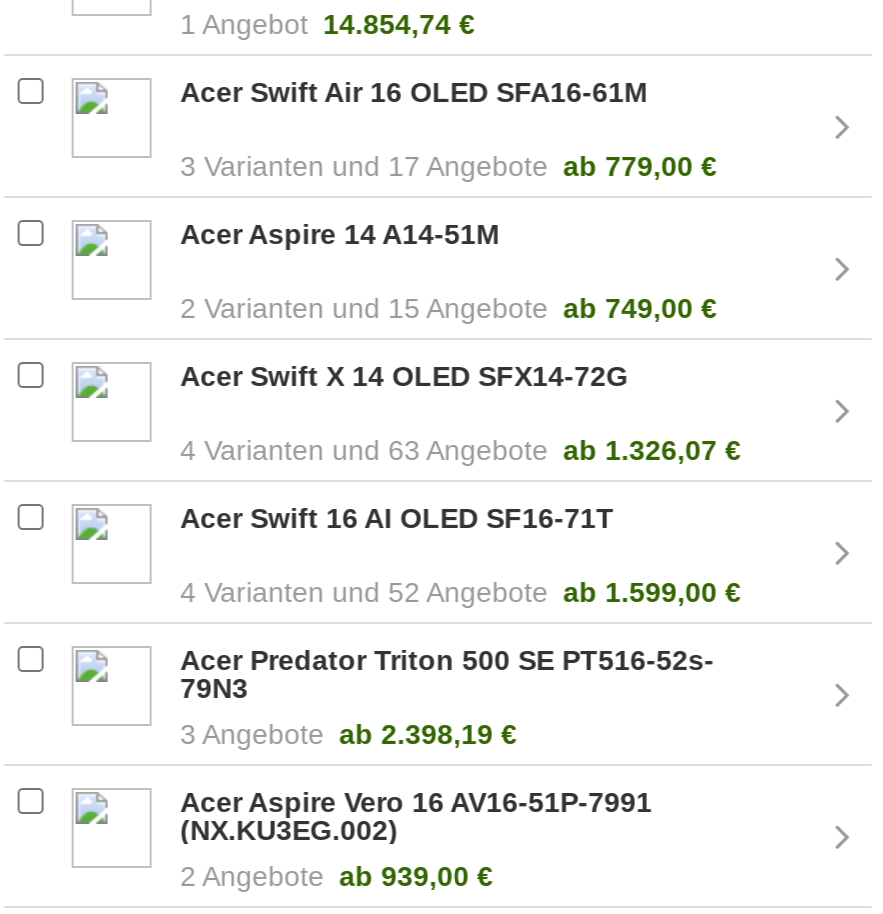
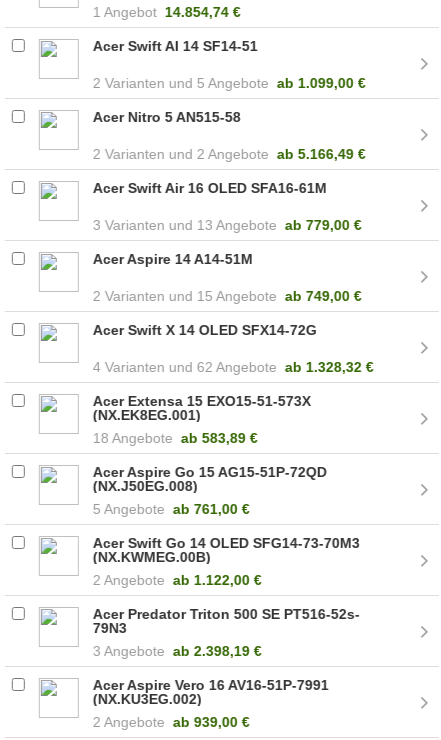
+ Acer Swift AI 14 SF14-51
+ 2
+ 5 Angebote ab 1.099,00 €
+ Acer Nitro 5 AN515-58
+ 2
+ 2 Angebote ab 5.166,49 €

- 17 Angebote ab 779,00 €
+ 13 Angebote ab 779,00 €

- 63 Angebote ab 1.326,07 €
- Acer Swift 16 AI OLED SF16-71T
- 4
- 52 Angebote ab 1.599,00 €
+ 62 Angebote ab 1.328,32 €
+ Acer Extensa 15 EXO15-51-573X
+ (NX.EK8EG.001)
+ 18 Angebote ab 583,89 €
+ Acer Aspire Go 15 AG15-51P-72QD
+ (NX.J50EG.008)
+ 5 Angebote ab 761,00 €
+ Acer Swift Go 14 OLED SFG14-73-70M3
+ (NX.KWMEG.00B)
+ 2 Angebote ab 1.122,00 €
